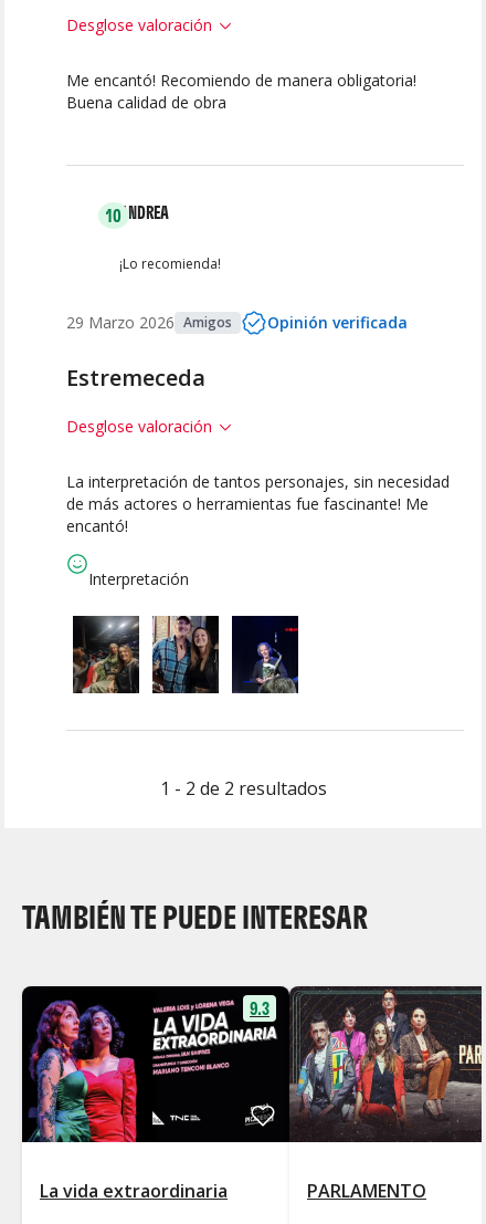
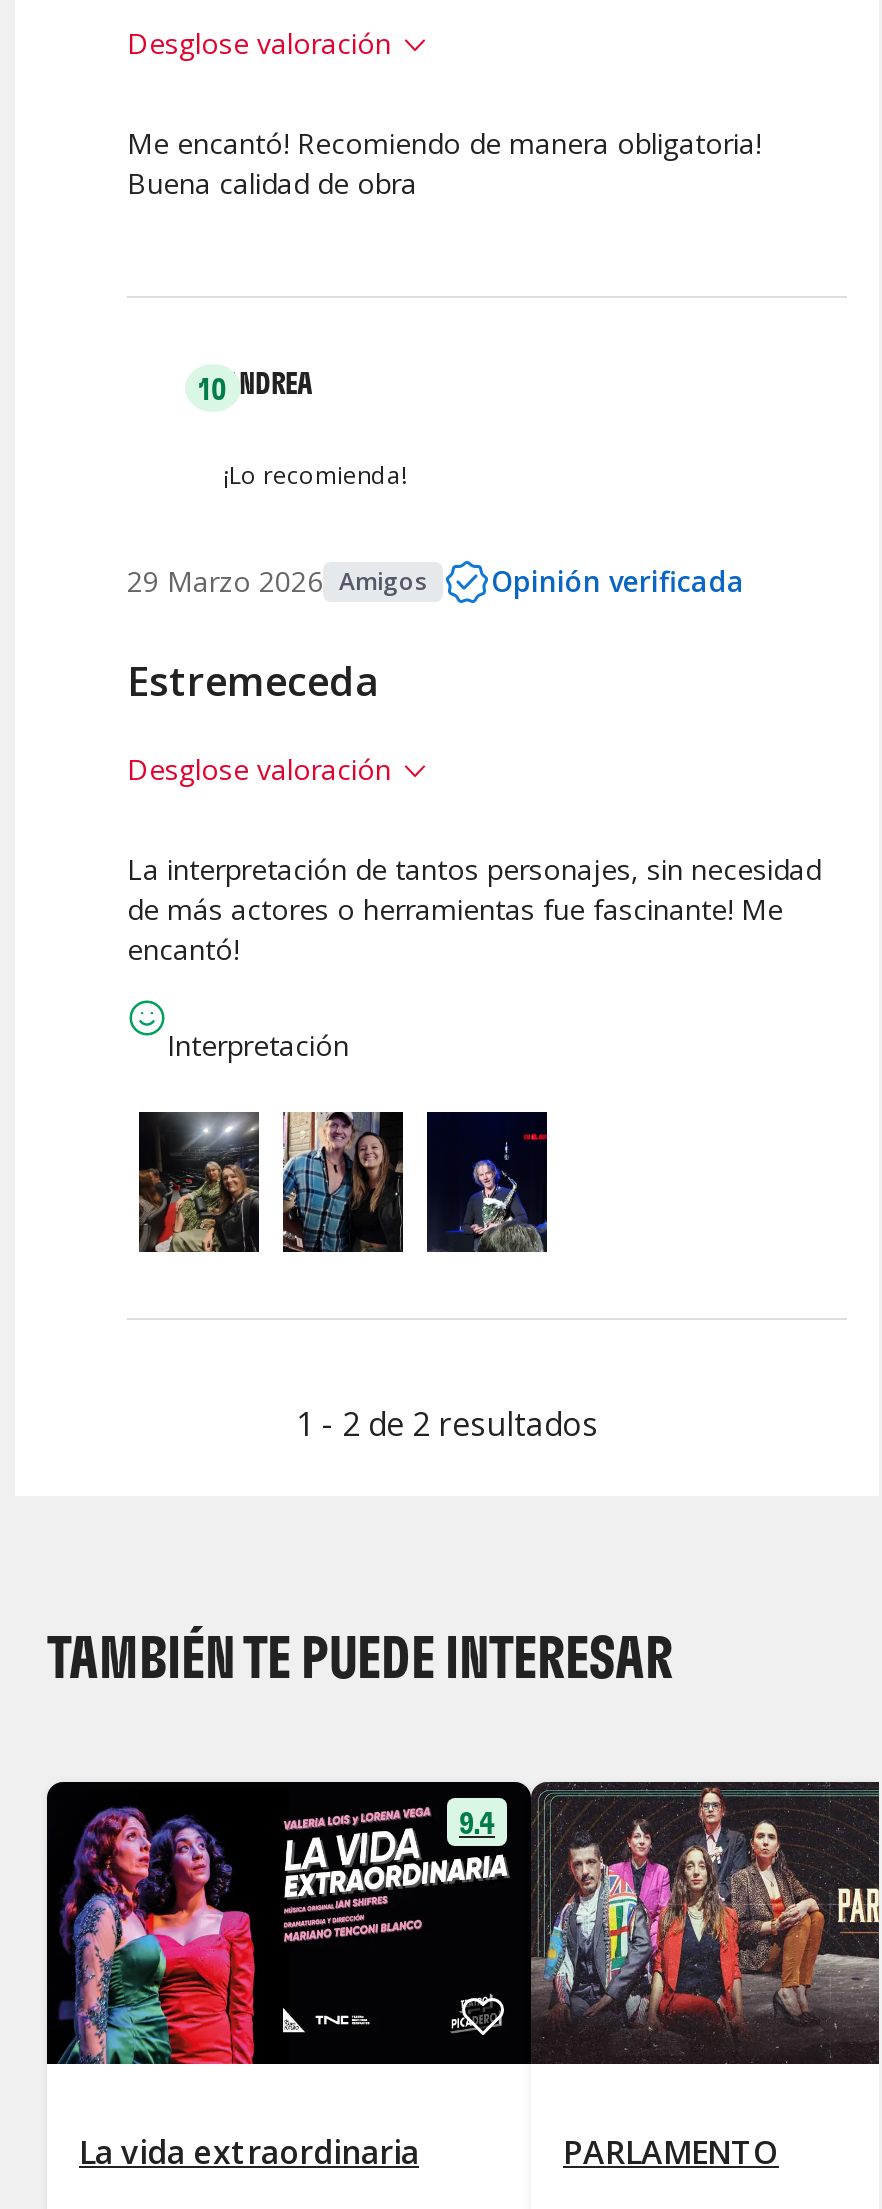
- 9.3
+ 9.4
